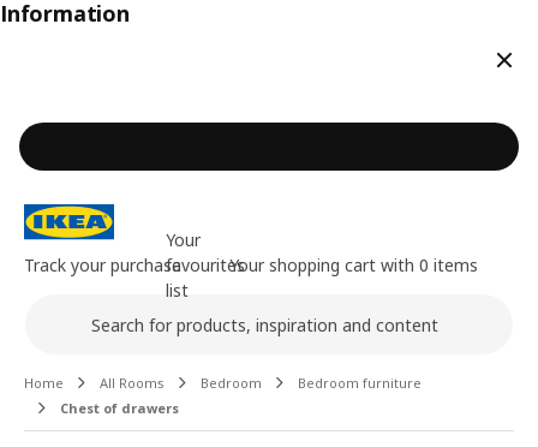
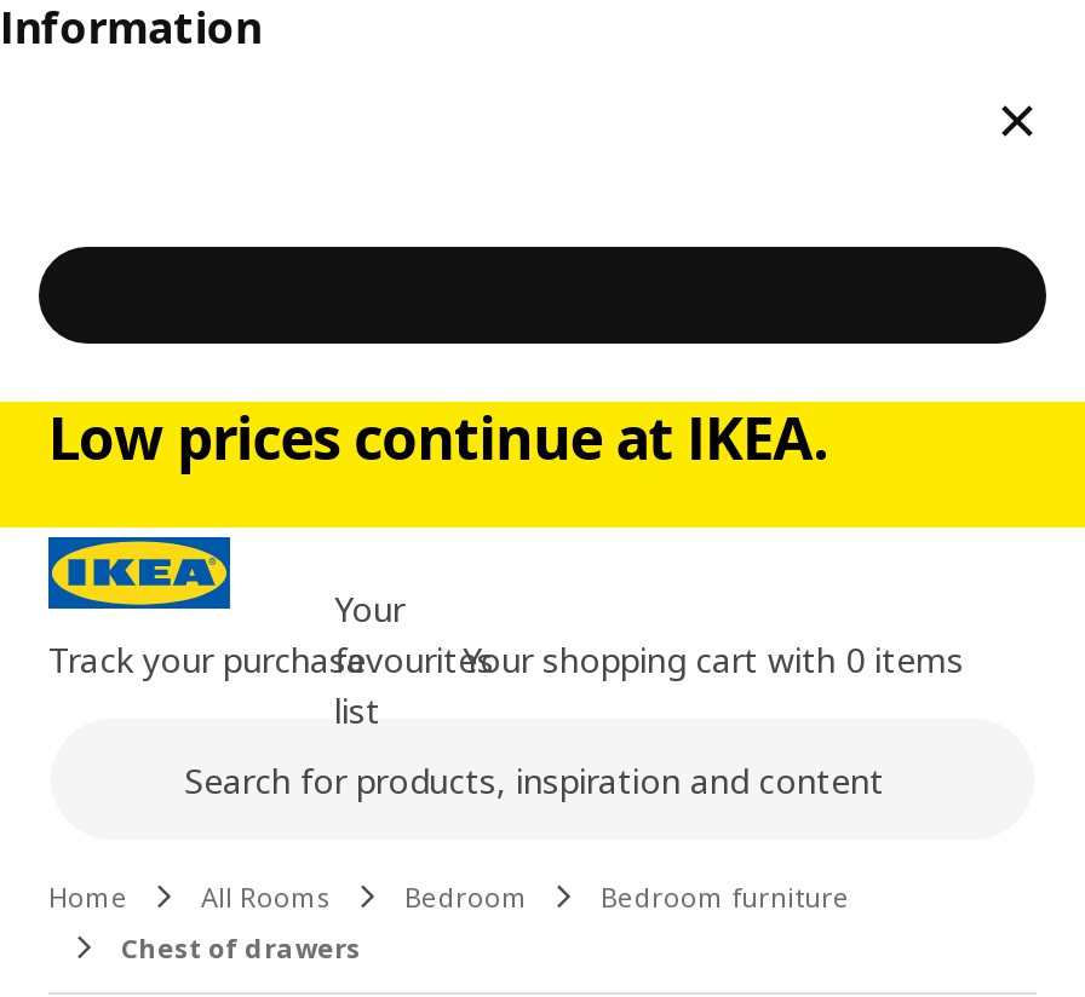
+ Low prices continue at IKEA.
